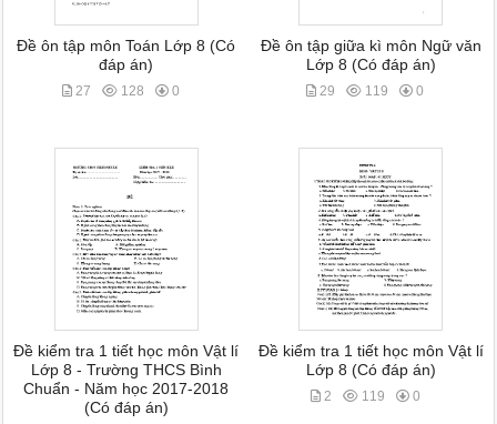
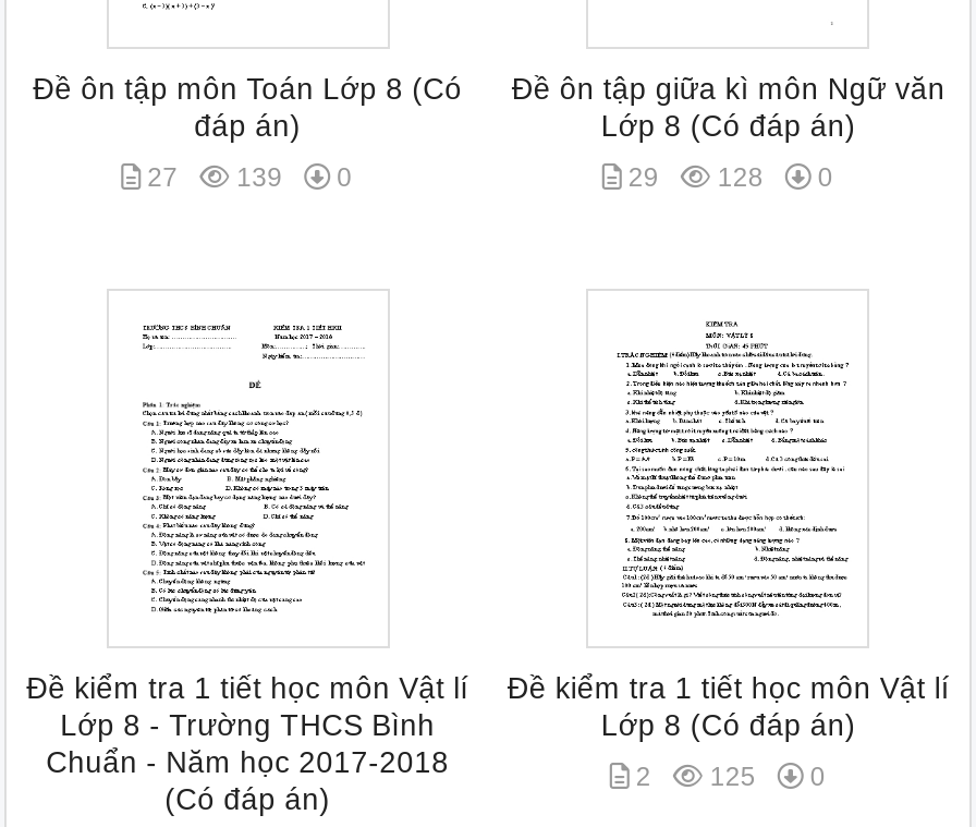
- 27 128 0
+ 27 139 0

- 29 119 0
+ 29 128 0

- 2 119 0
+ 2 125 0
